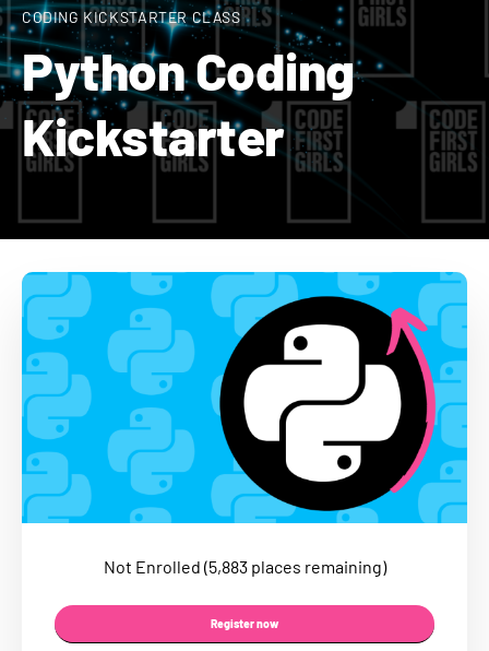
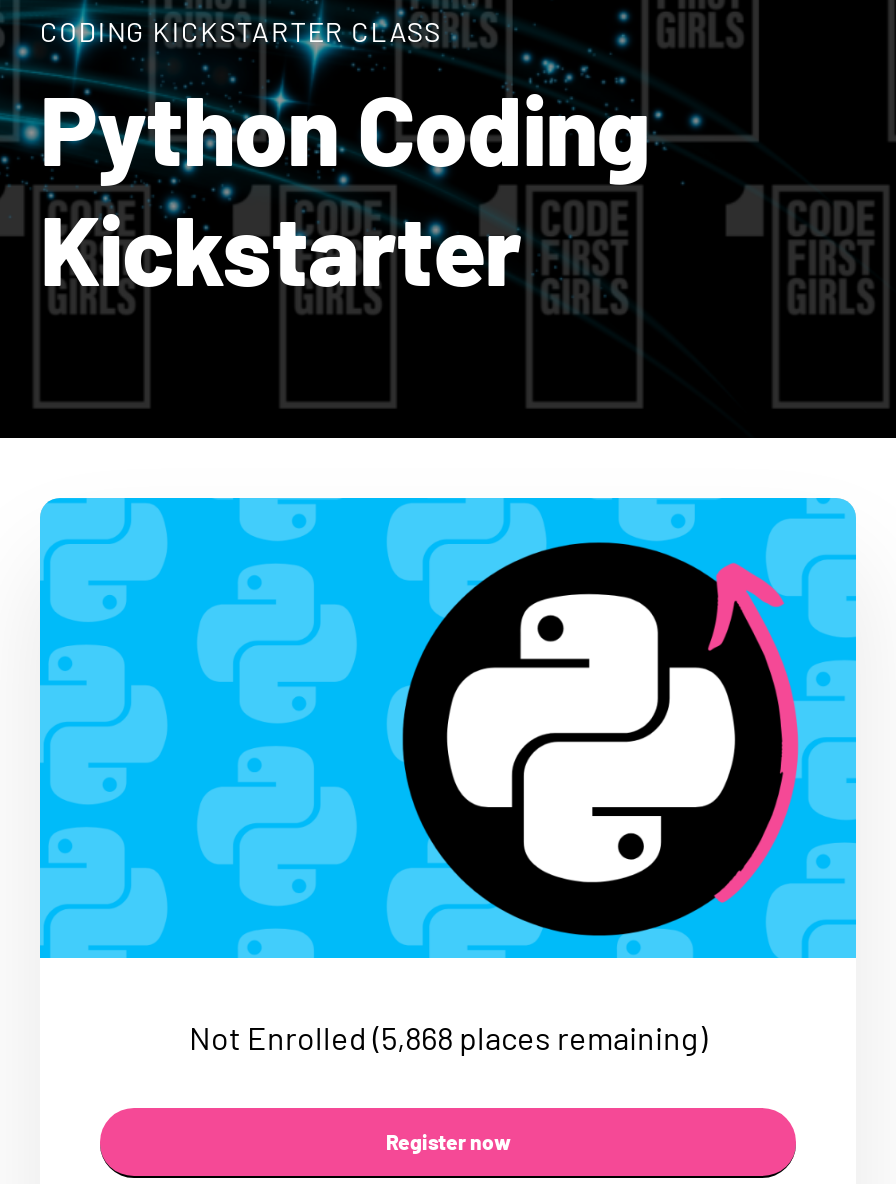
- Not Enrolled (5,883 places remaining)
+ Not Enrolled (5,868 places remaining)
